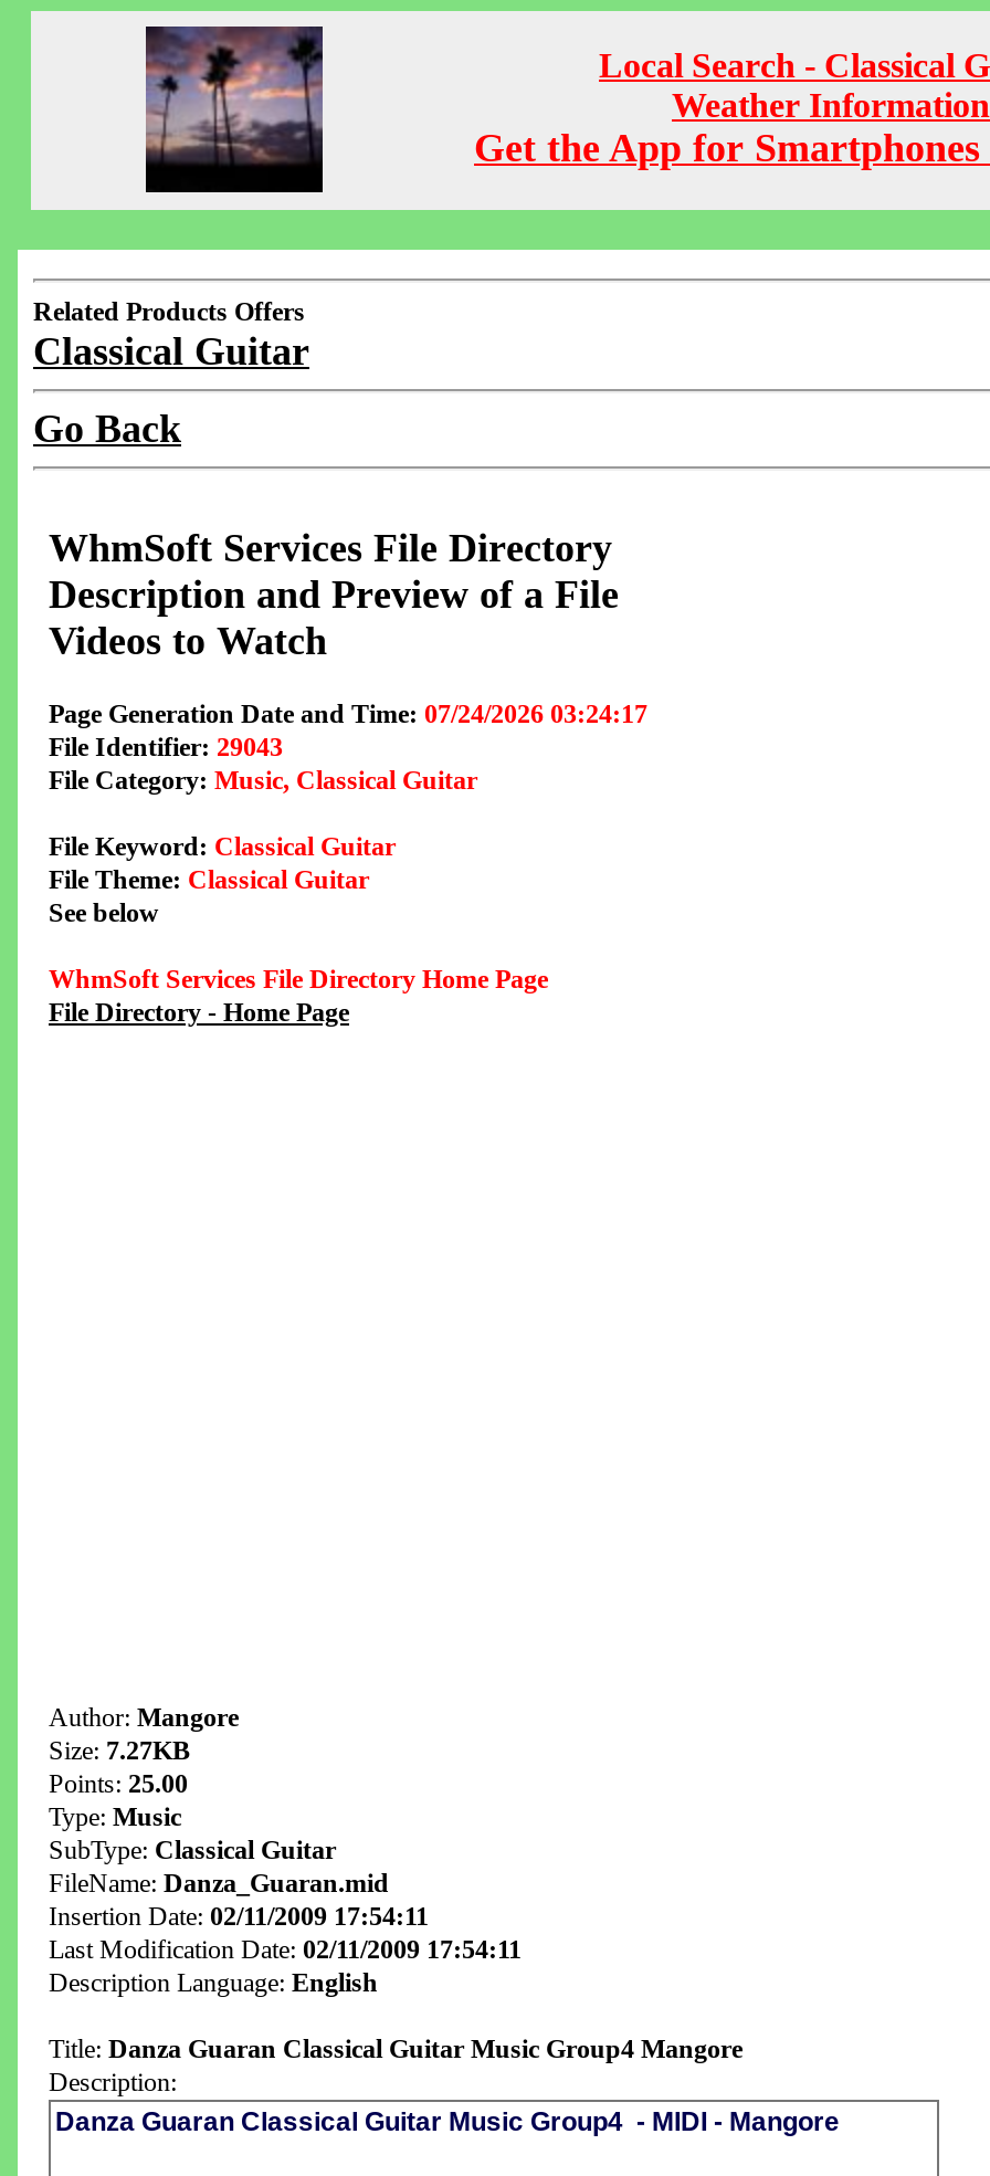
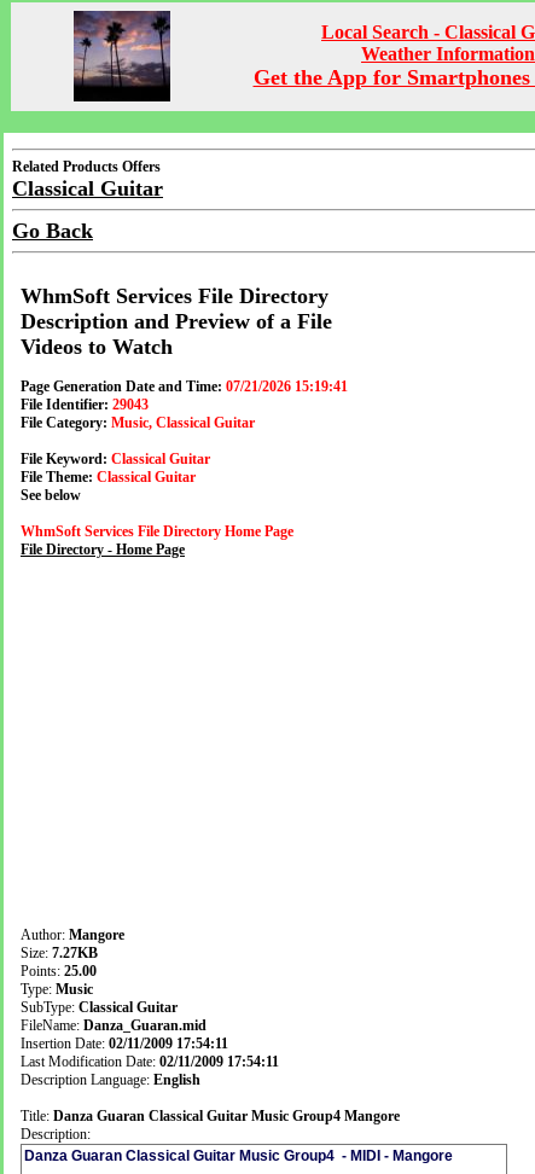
- Page Generation Date and Time: 07/24/2026 03:24:17
+ Page Generation Date and Time: 07/21/2026 15:19:41
